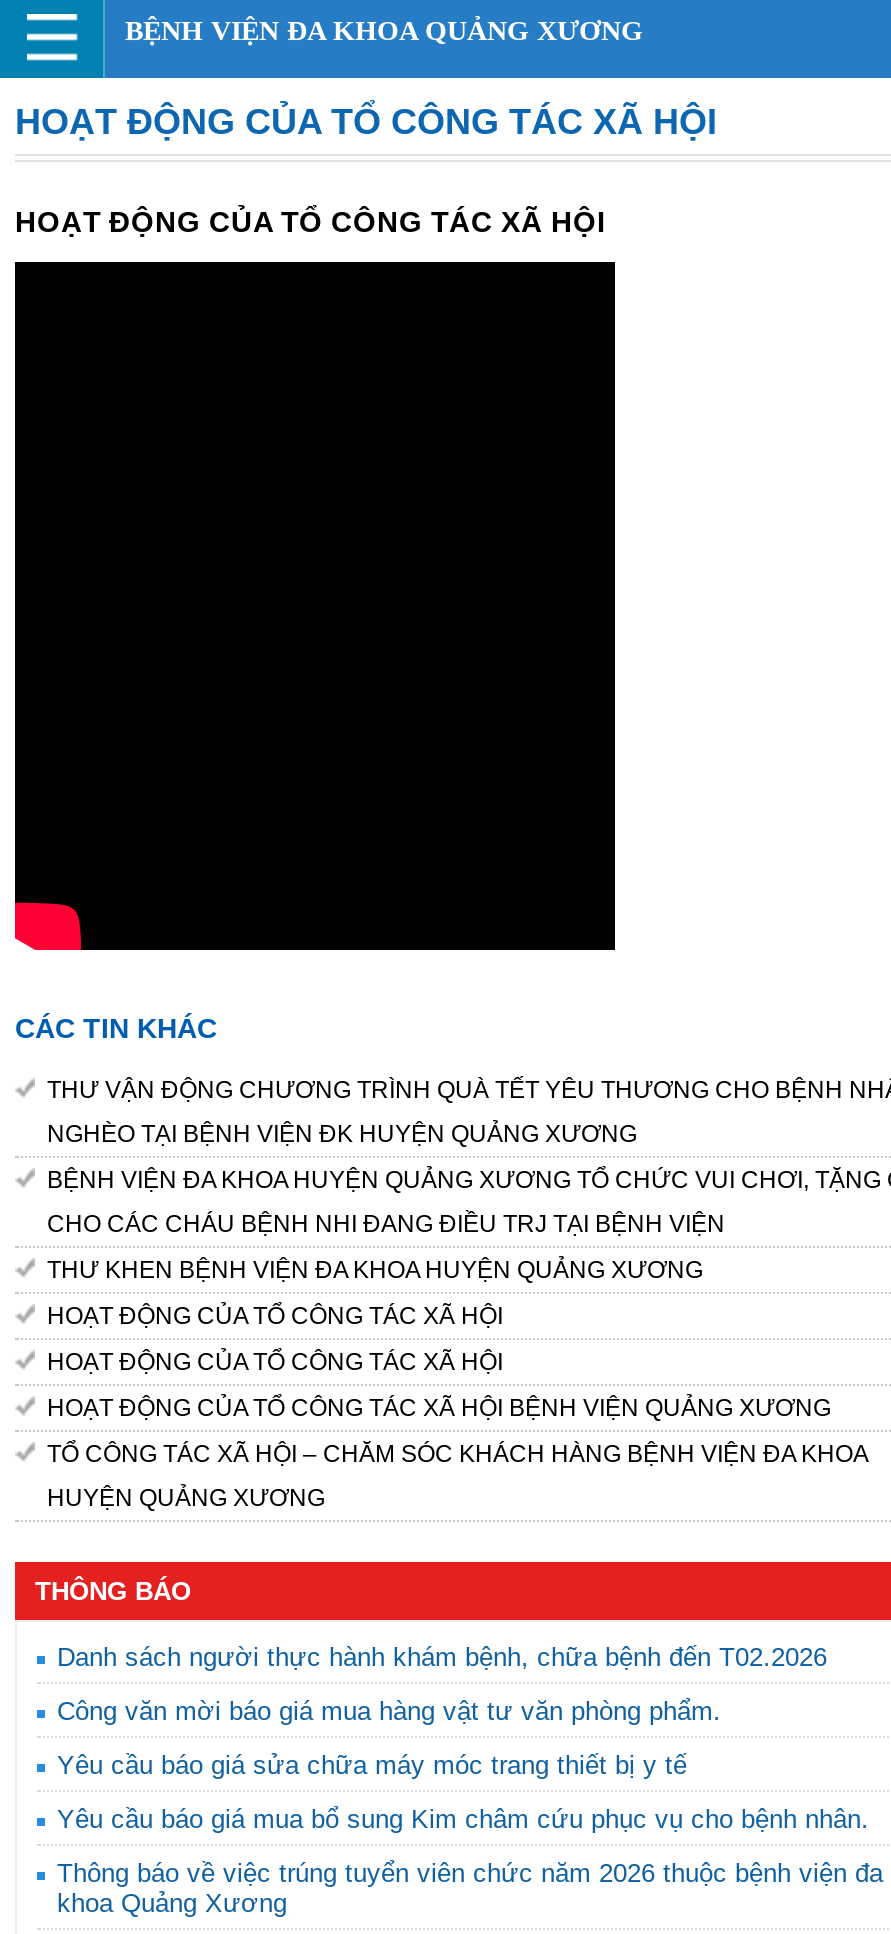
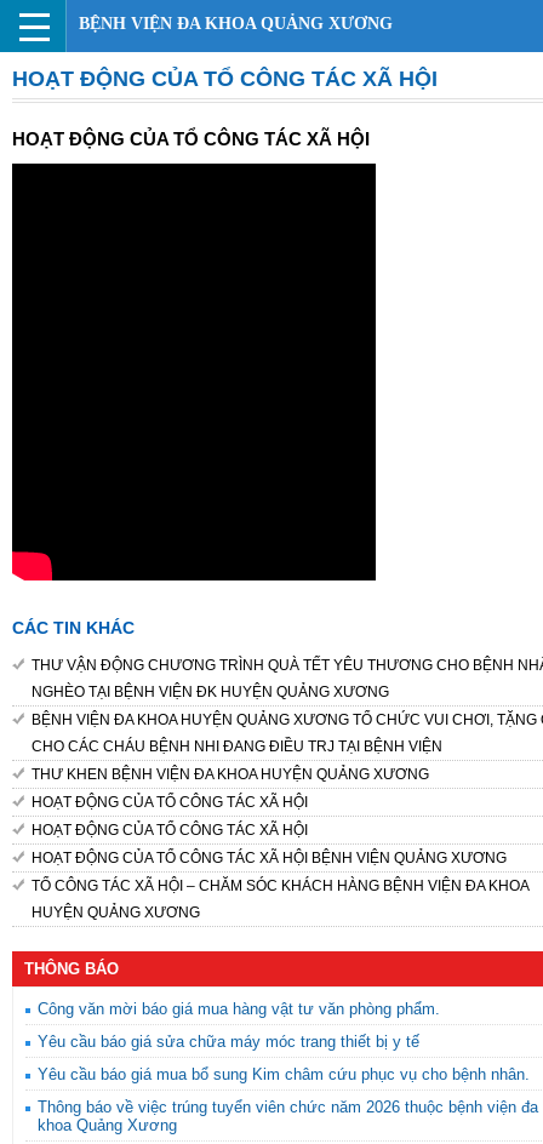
- Danh sách người thực hành khám bệnh, chữa bệnh đến T02.2026
